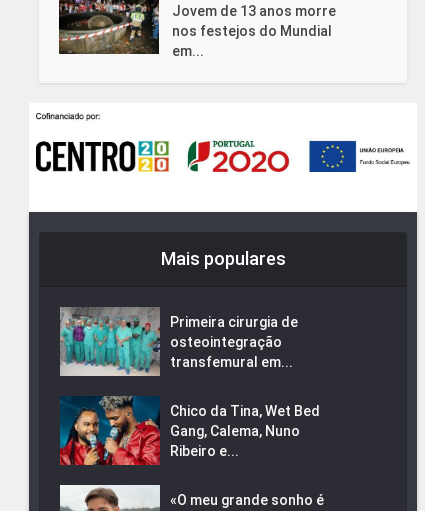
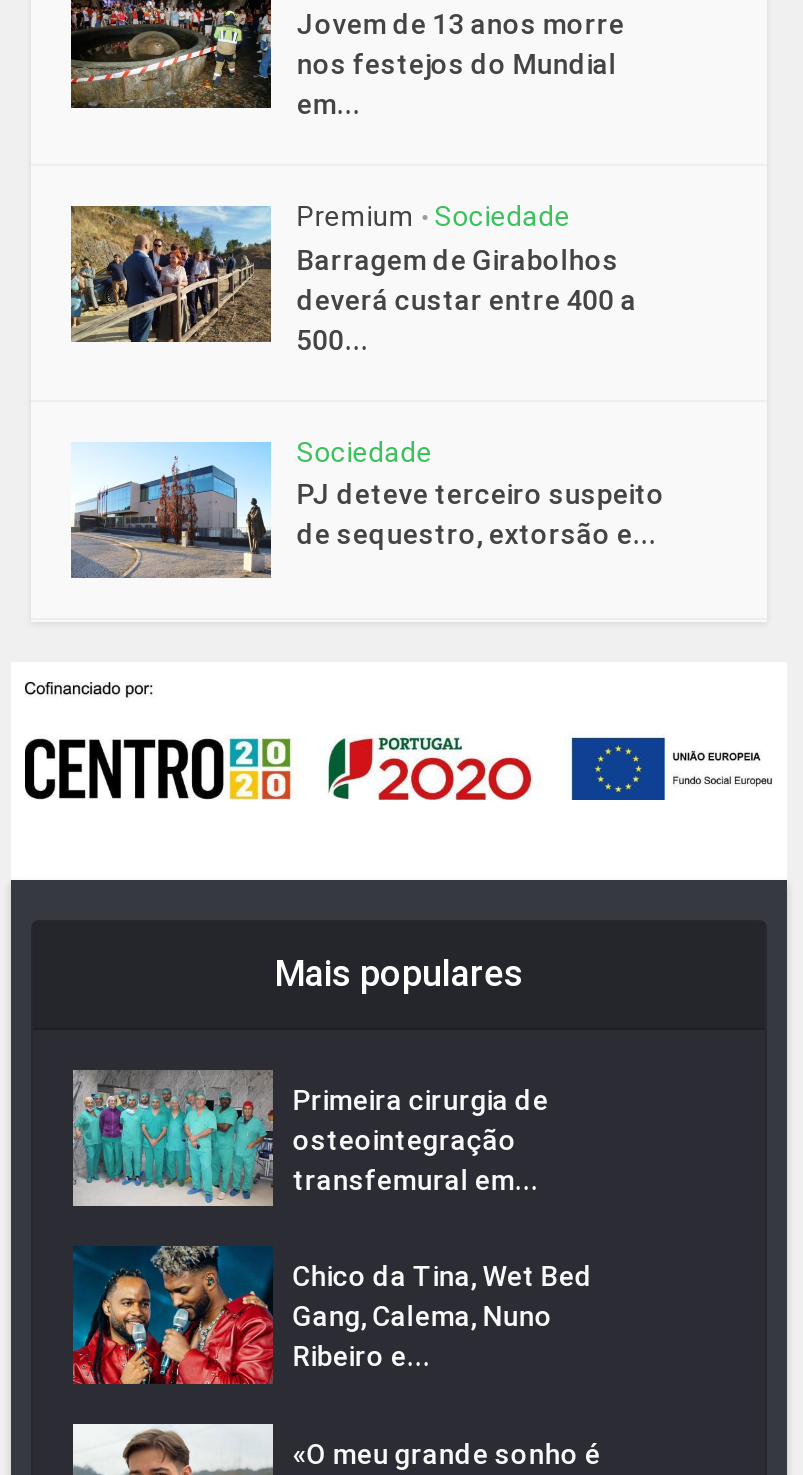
+ [image]
+ Premium • Sociedade
+ Barragem de Girabolhos
+ deverá custar entre 400 a
+ 500...
+ Sociedade
+ PJ deteve terceiro suspeito
+ de sequestro, extorsão e...

+ [image]
